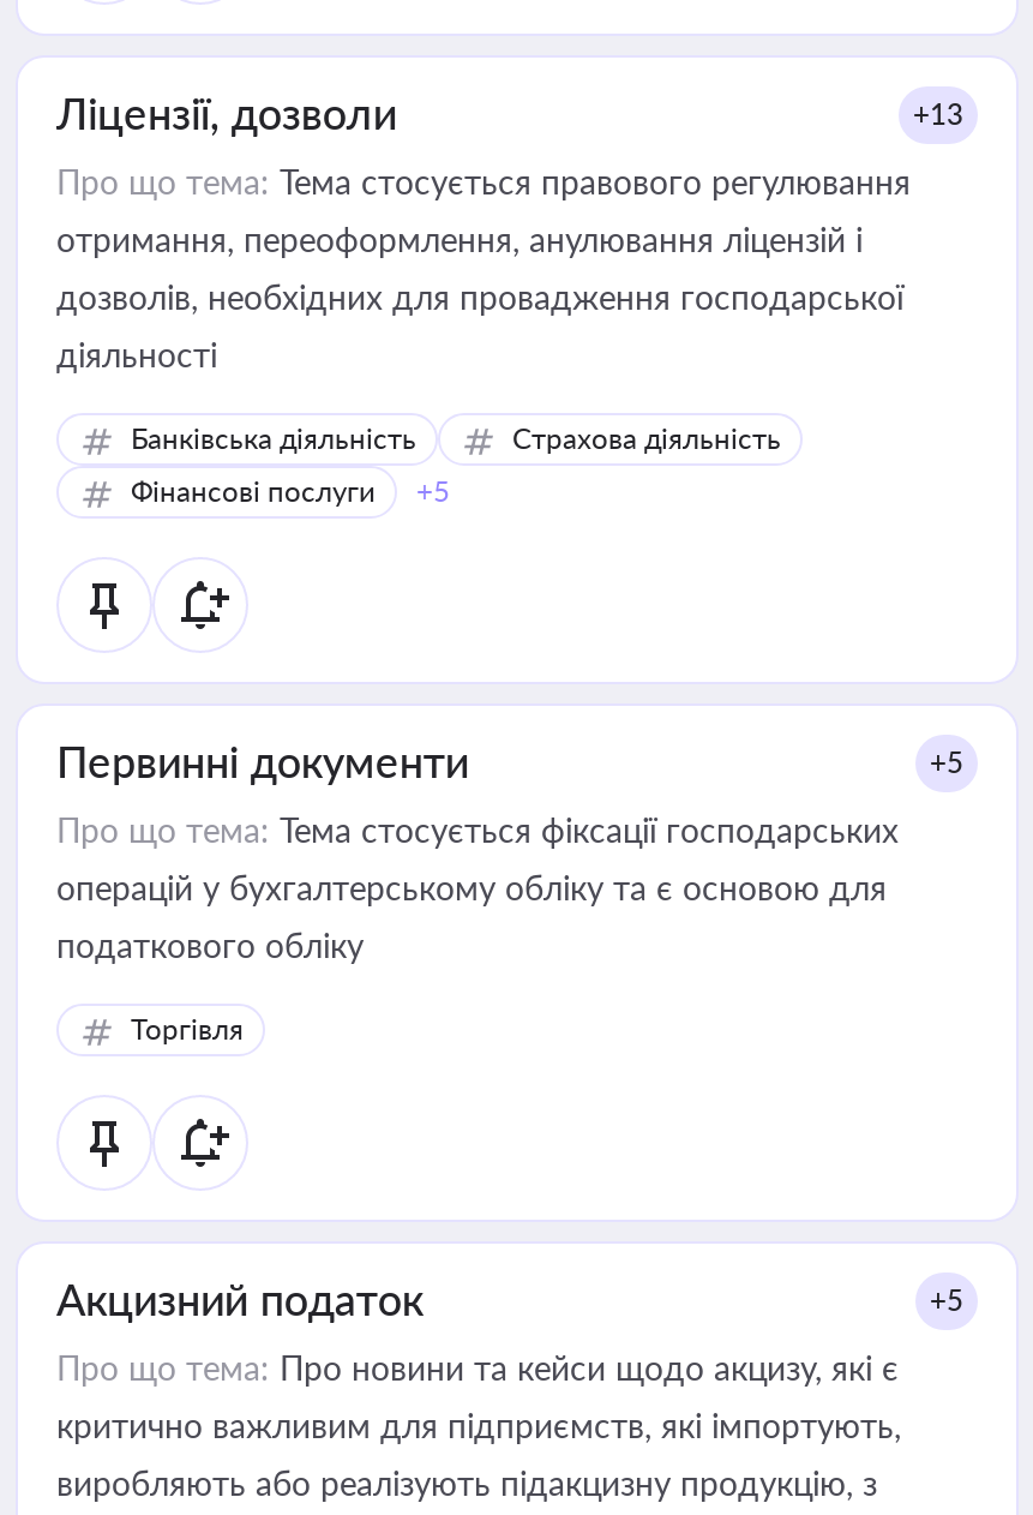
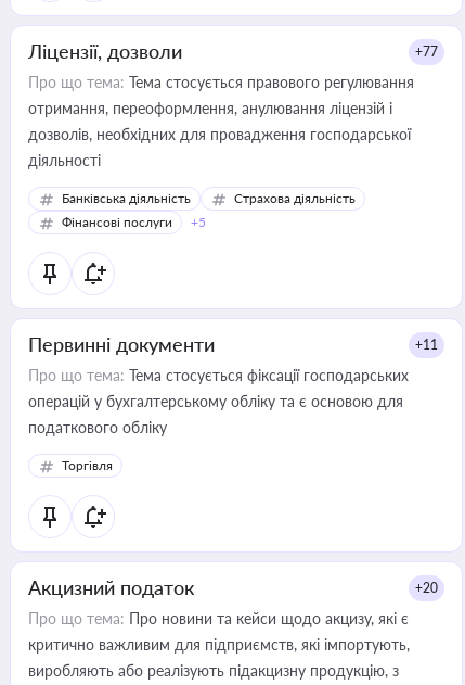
- +13
+ +77

- +5
+ +11

- +5
+ +20
